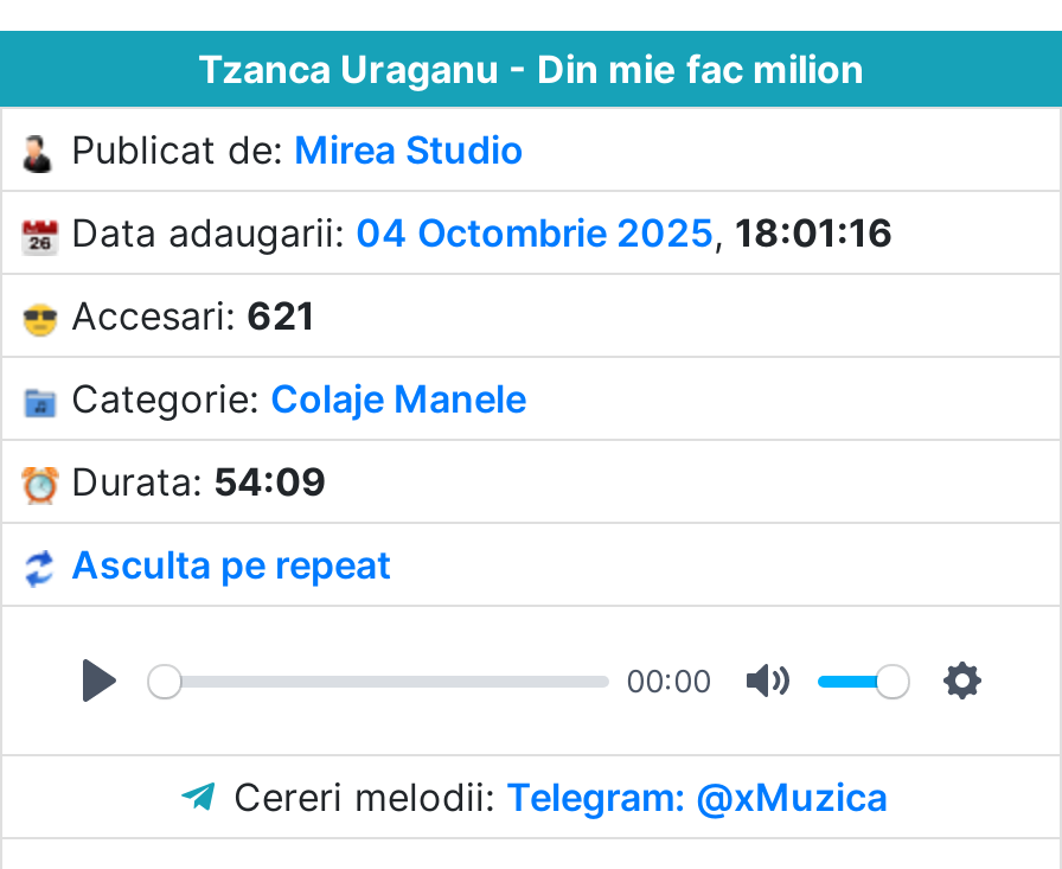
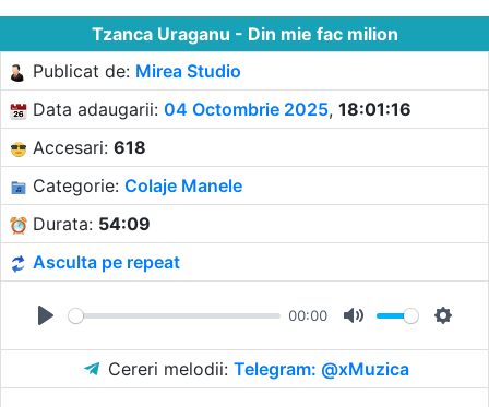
- Accesari: 621
+ Accesari: 618
